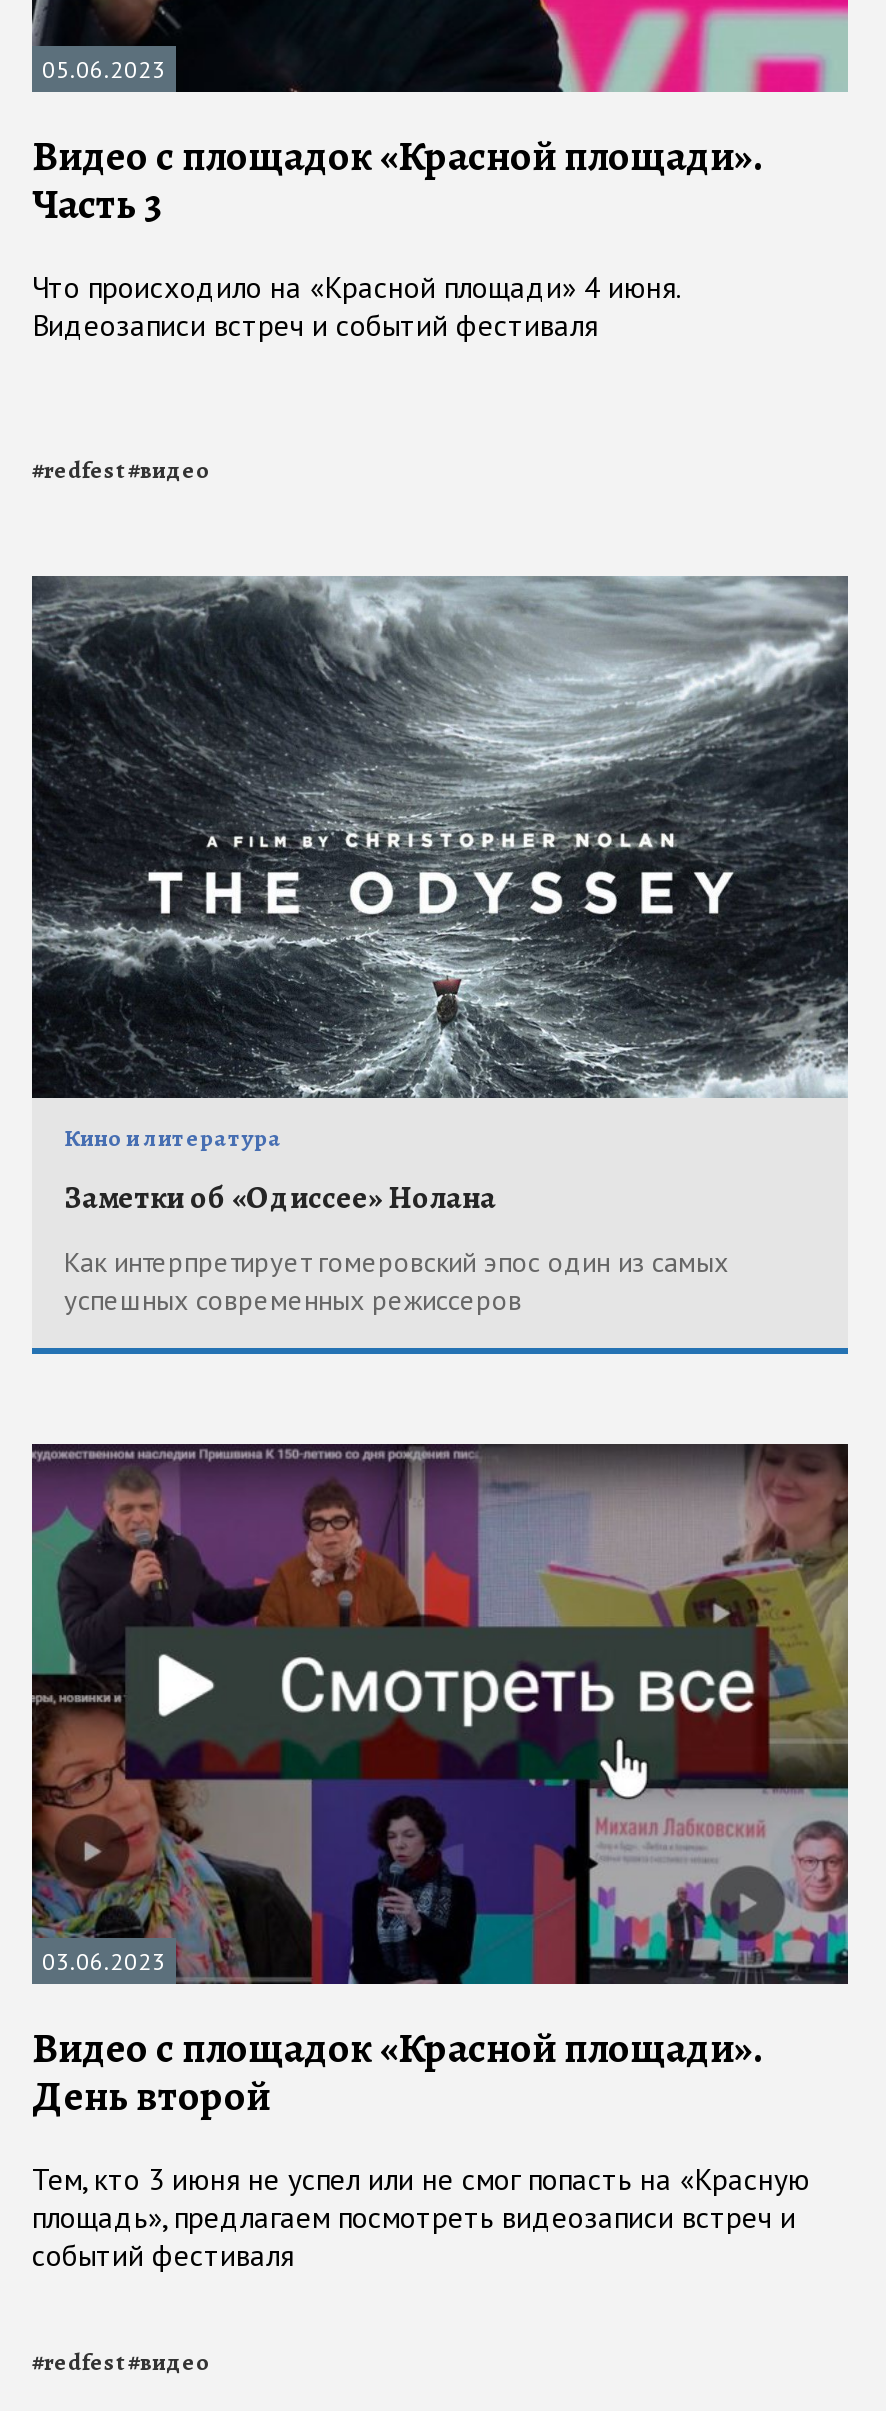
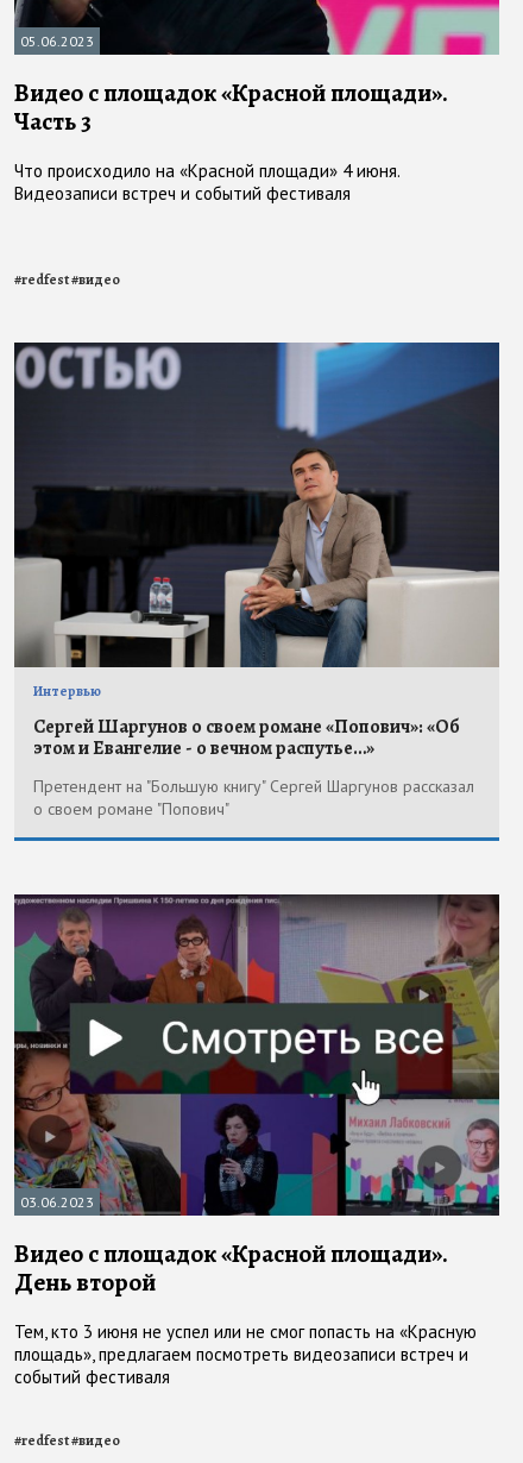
- [image]
- Кино и литература
+ [image]
+ Интервью

- Заметки об «Одиссее» Нолана
+ Сергей Шаргунов о своем романе «Попович»: «Об
+ этом и Евангелие - о вечном распутье…»

- Как интерпретирует гомеровский эпос один из самых
- успешных современных режиссеров
+ Претендент на "Большую книгу" Сергей Шаргунов рассказал
+ о своем романе "Попович"
